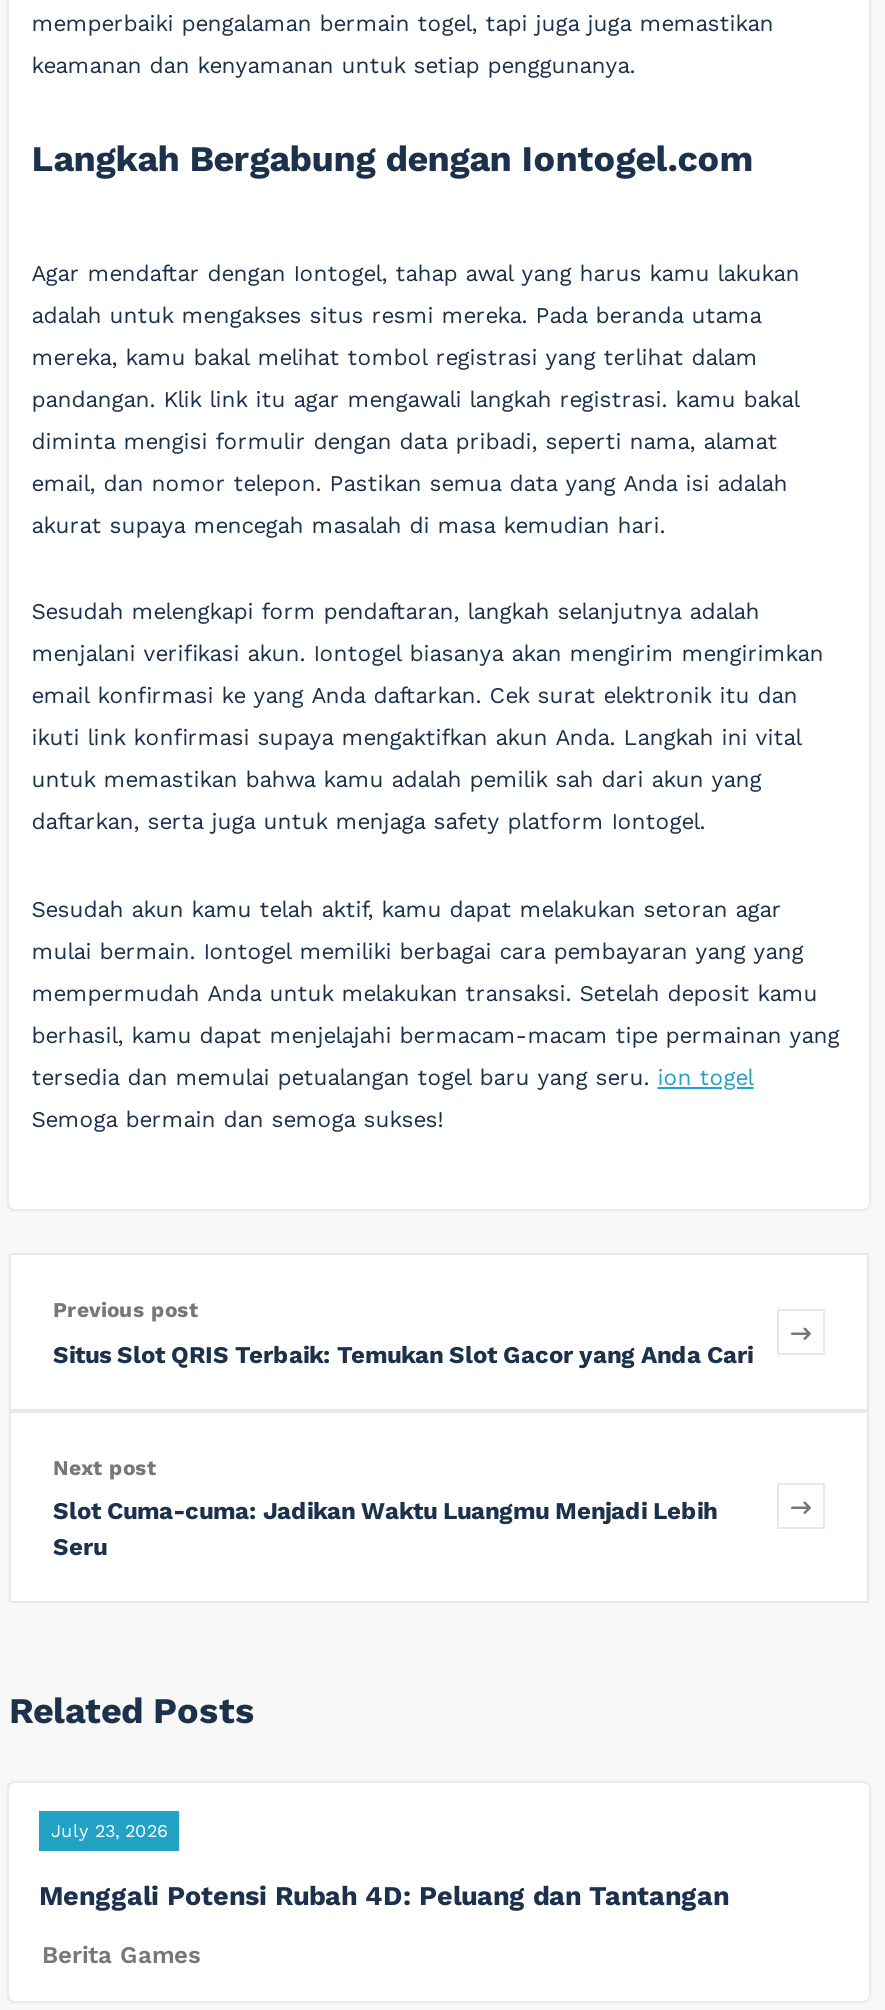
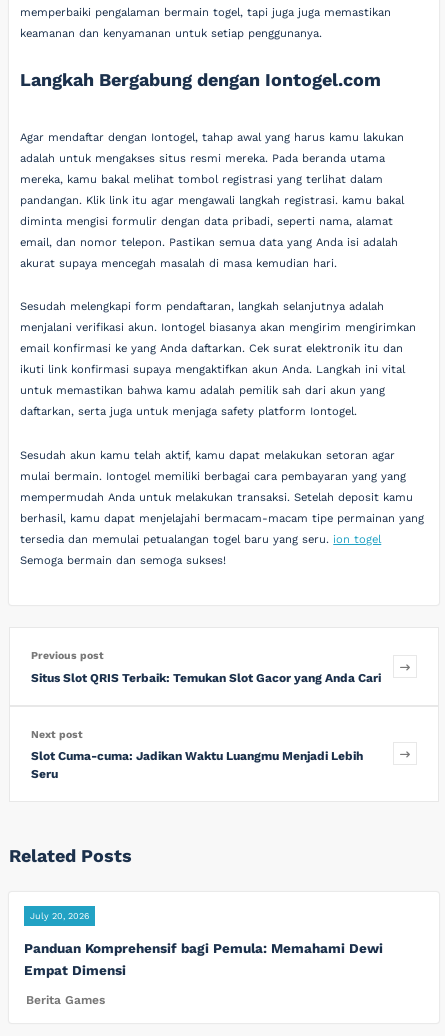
- July 23, 2026
+ July 20, 2026

- Menggali Potensi Rubah 4D: Peluang dan Tantangan
+ Panduan Komprehensif bagi Pemula: Memahami Dewi
+ Empat Dimensi
